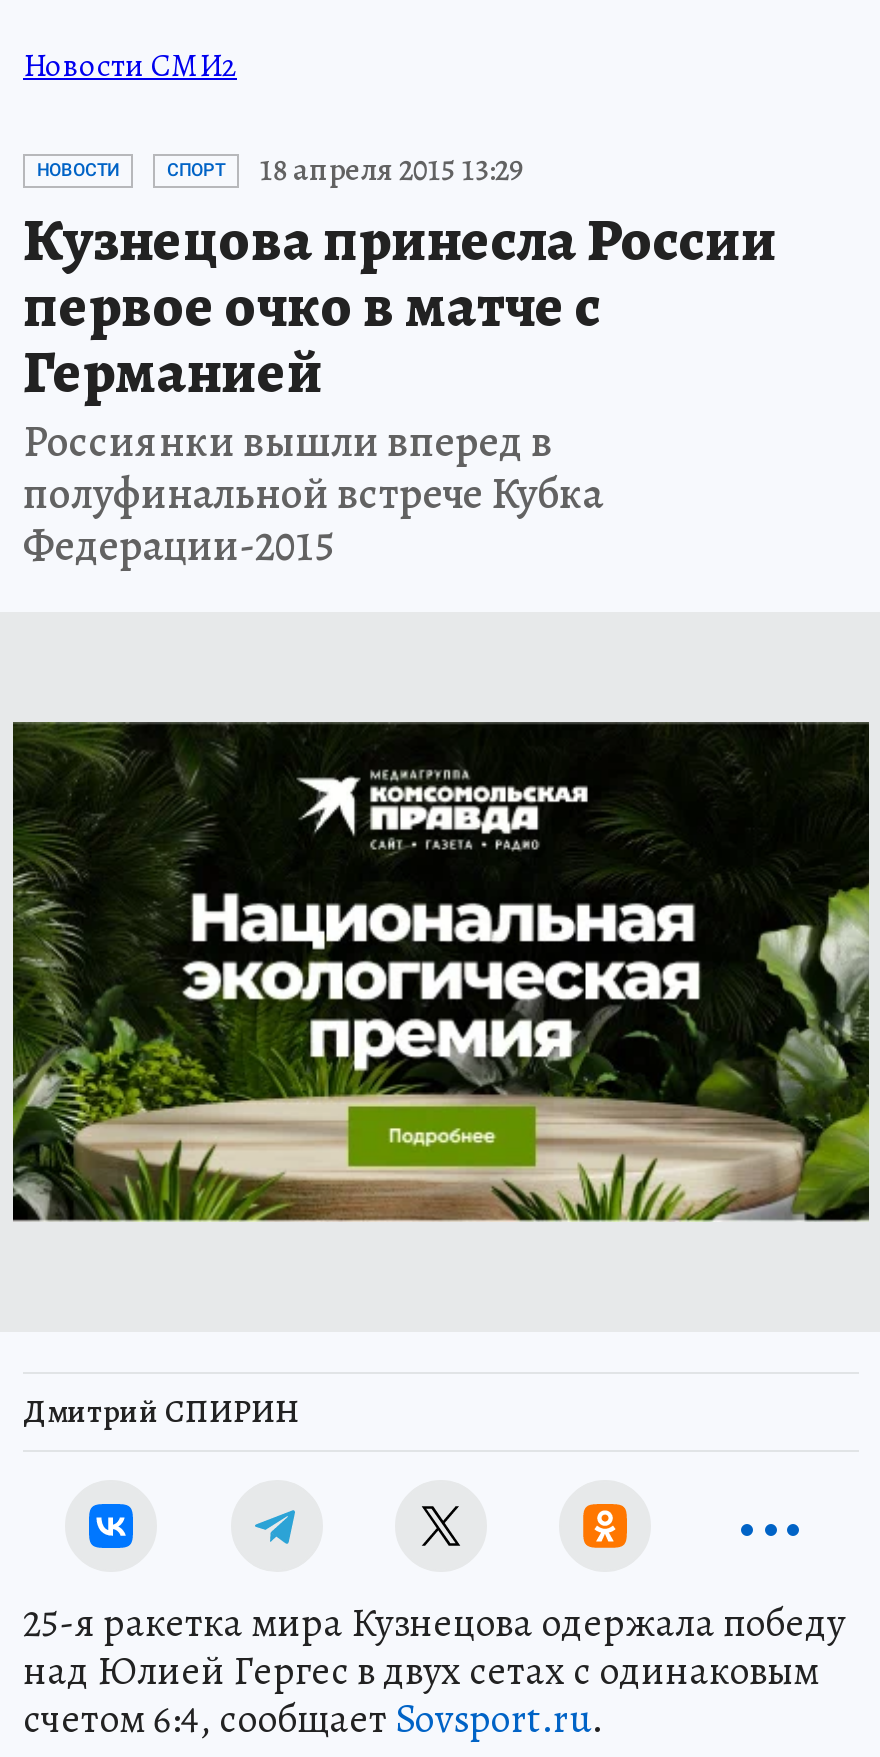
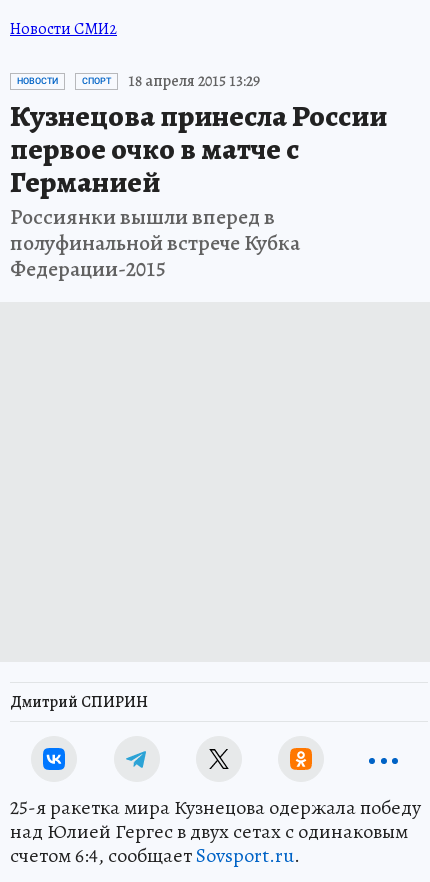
- [image]
